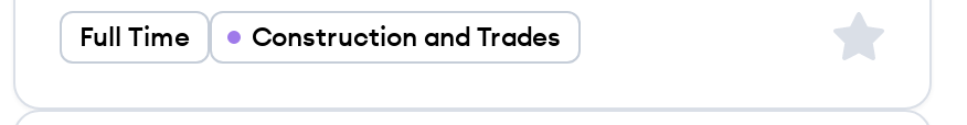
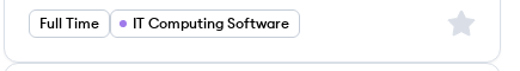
- Construction and Trades
+ IT Computing Software
